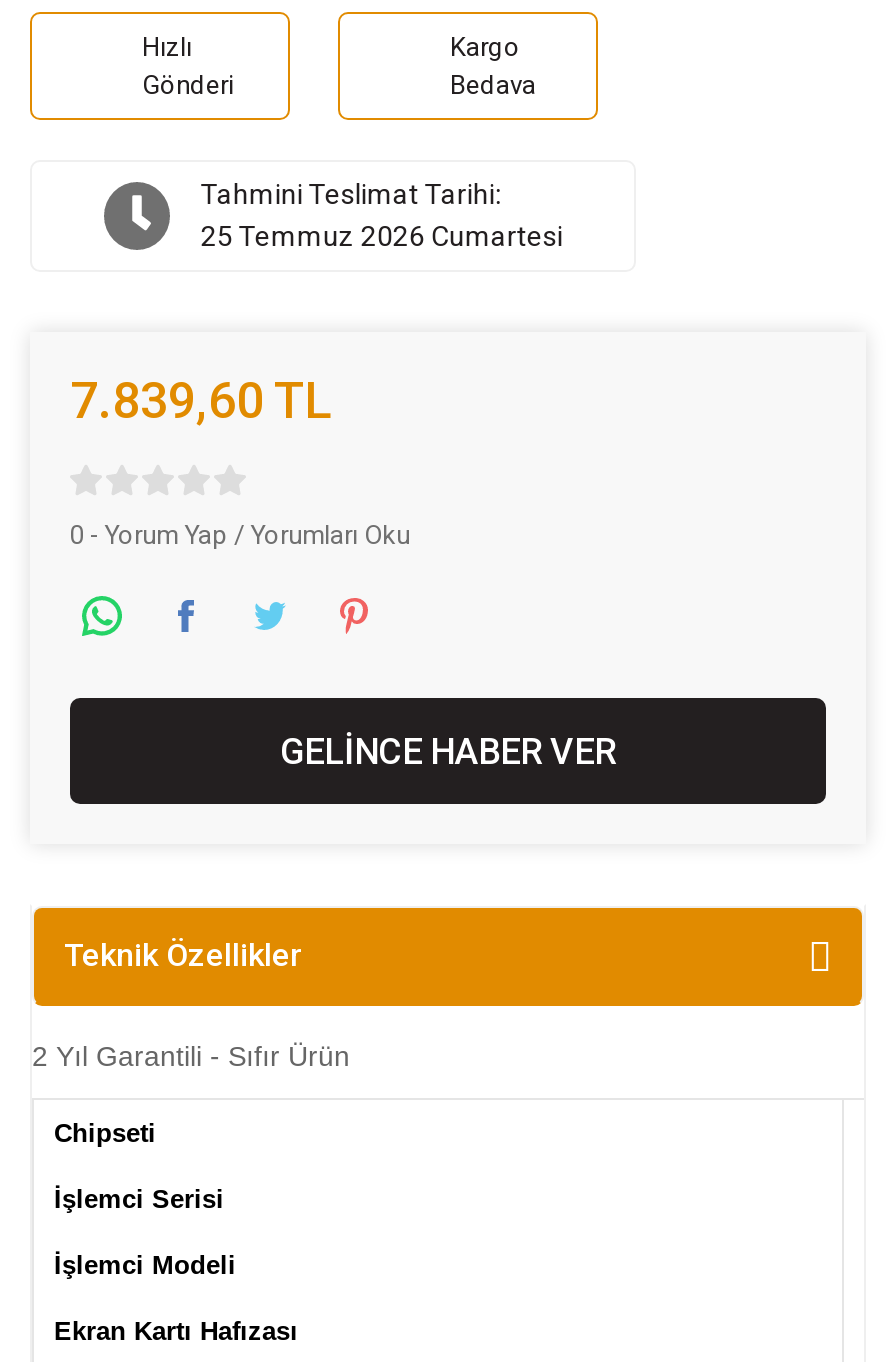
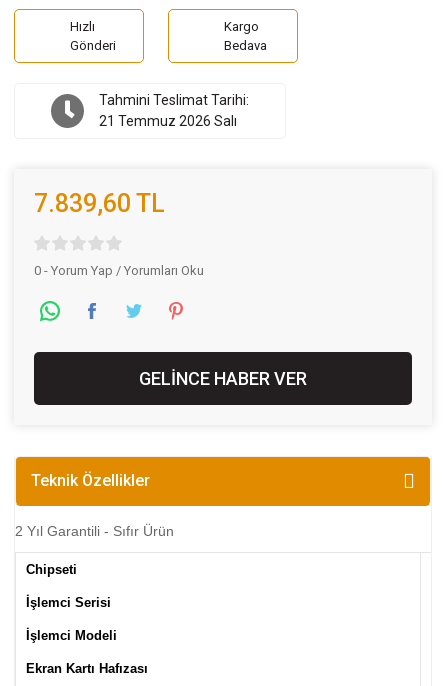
- 25 Temmuz 2026 Cumartesi
+ 21 Temmuz 2026 Salı
